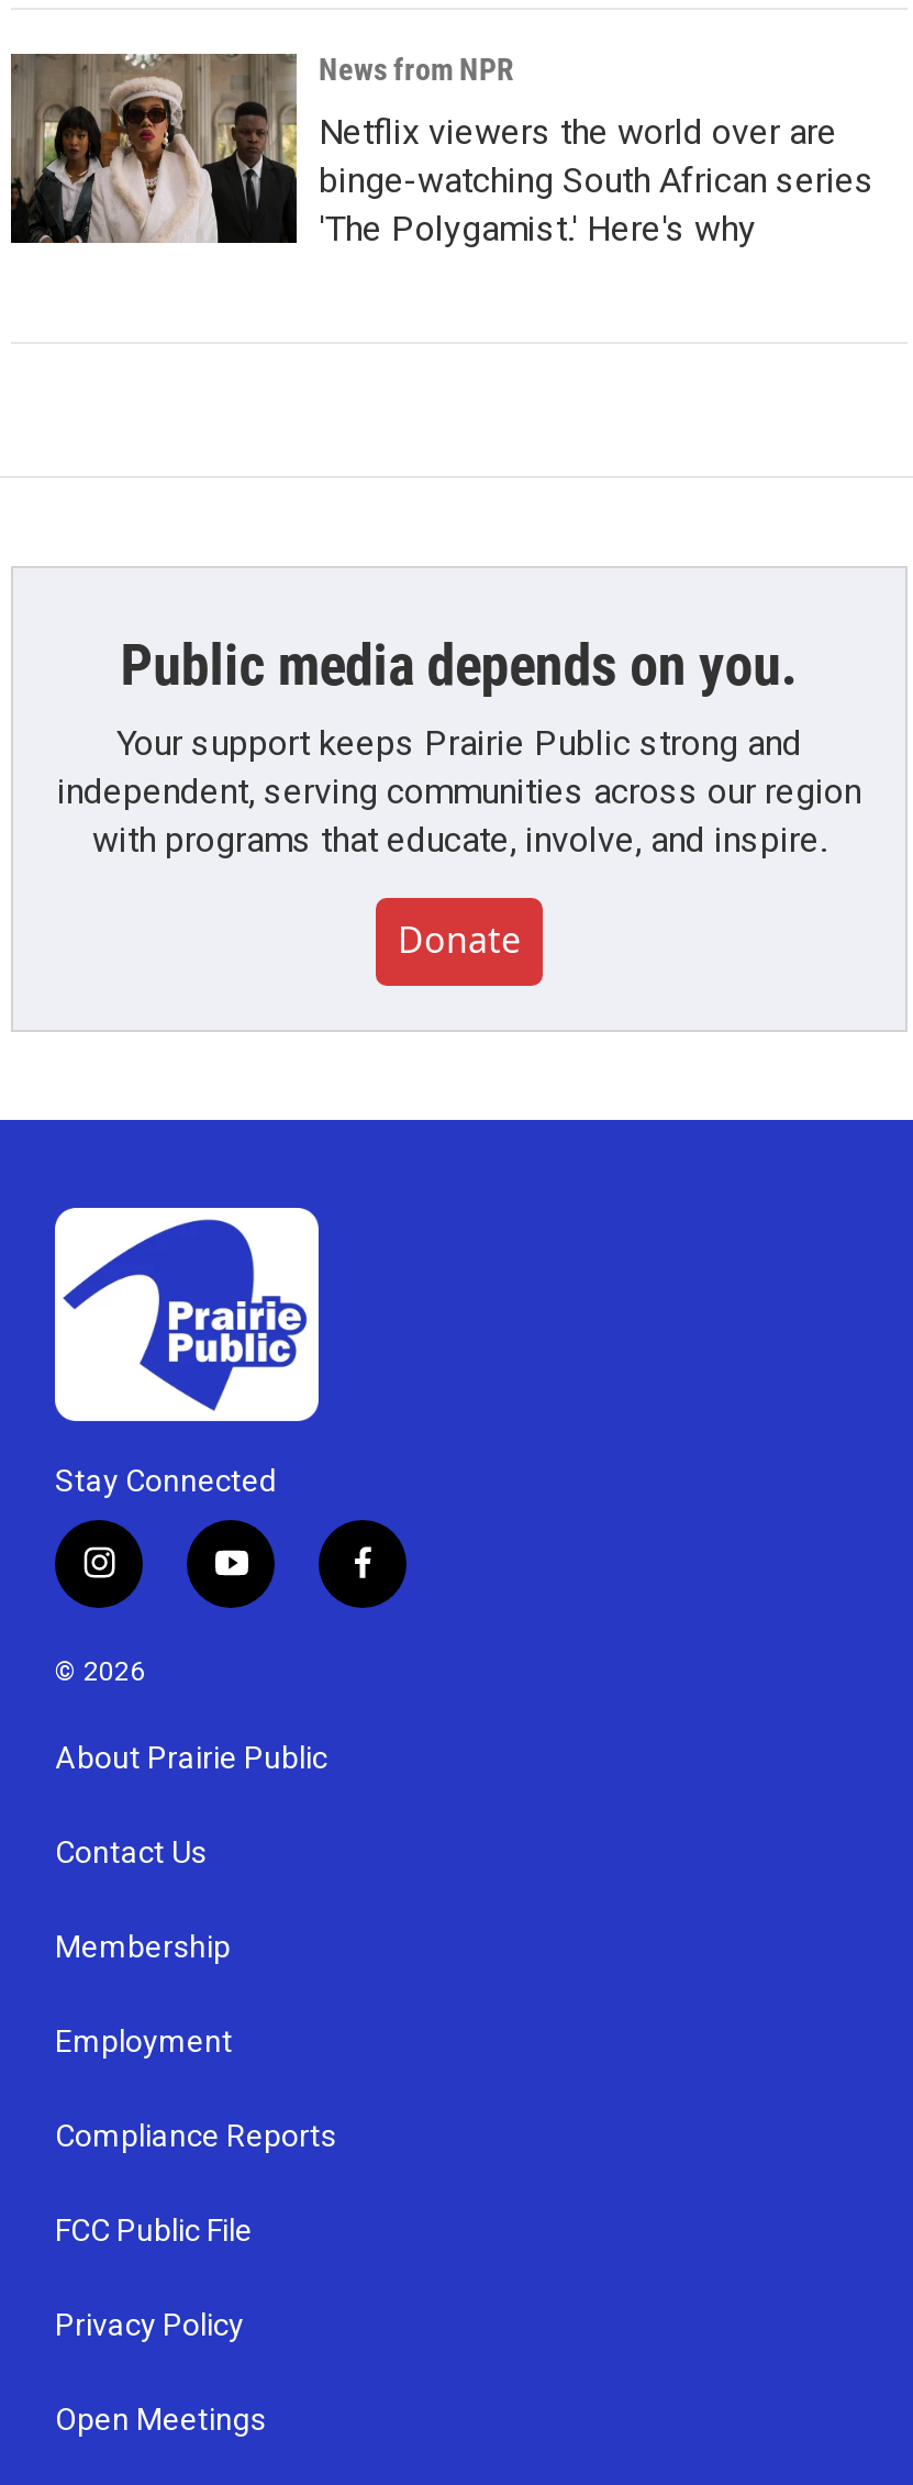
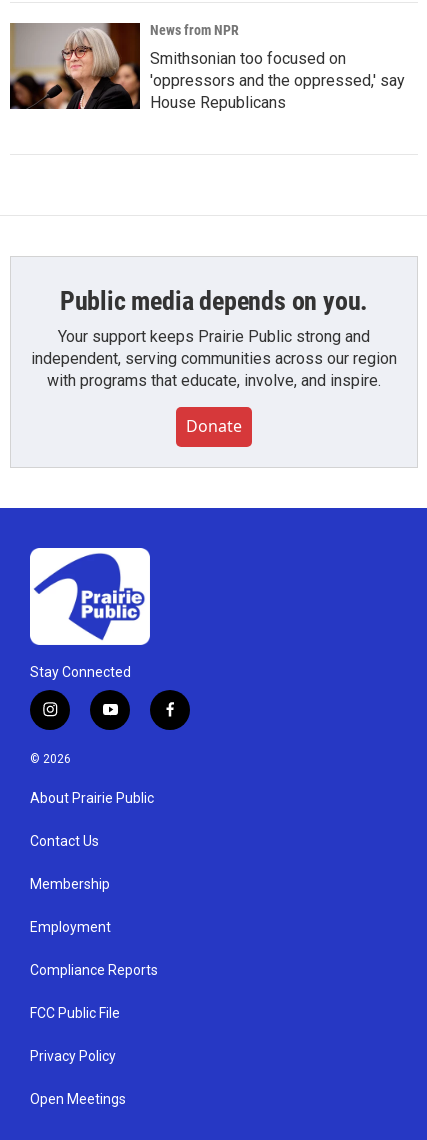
- [image]
- Netflix viewers the world over are
- binge-watching South African series
- 'The Polygamist.' Here's why
+ [image]
+ Smithsonian too focused on
+ 'oppressors and the oppressed,' say
+ House Republicans
